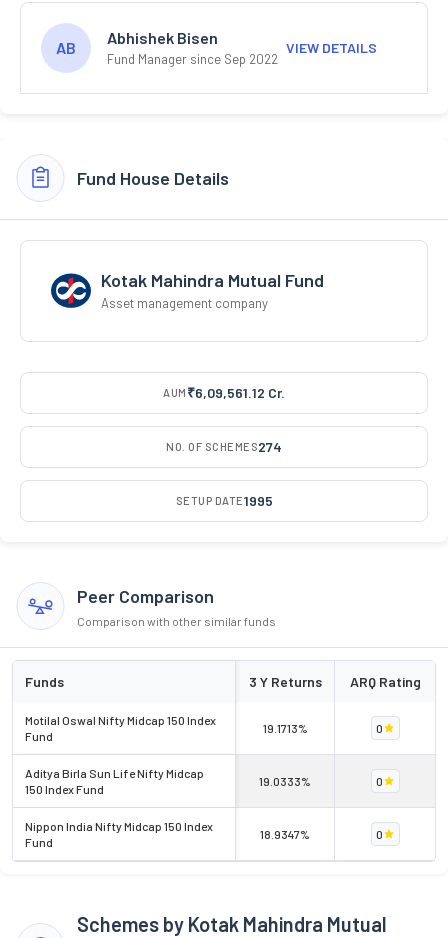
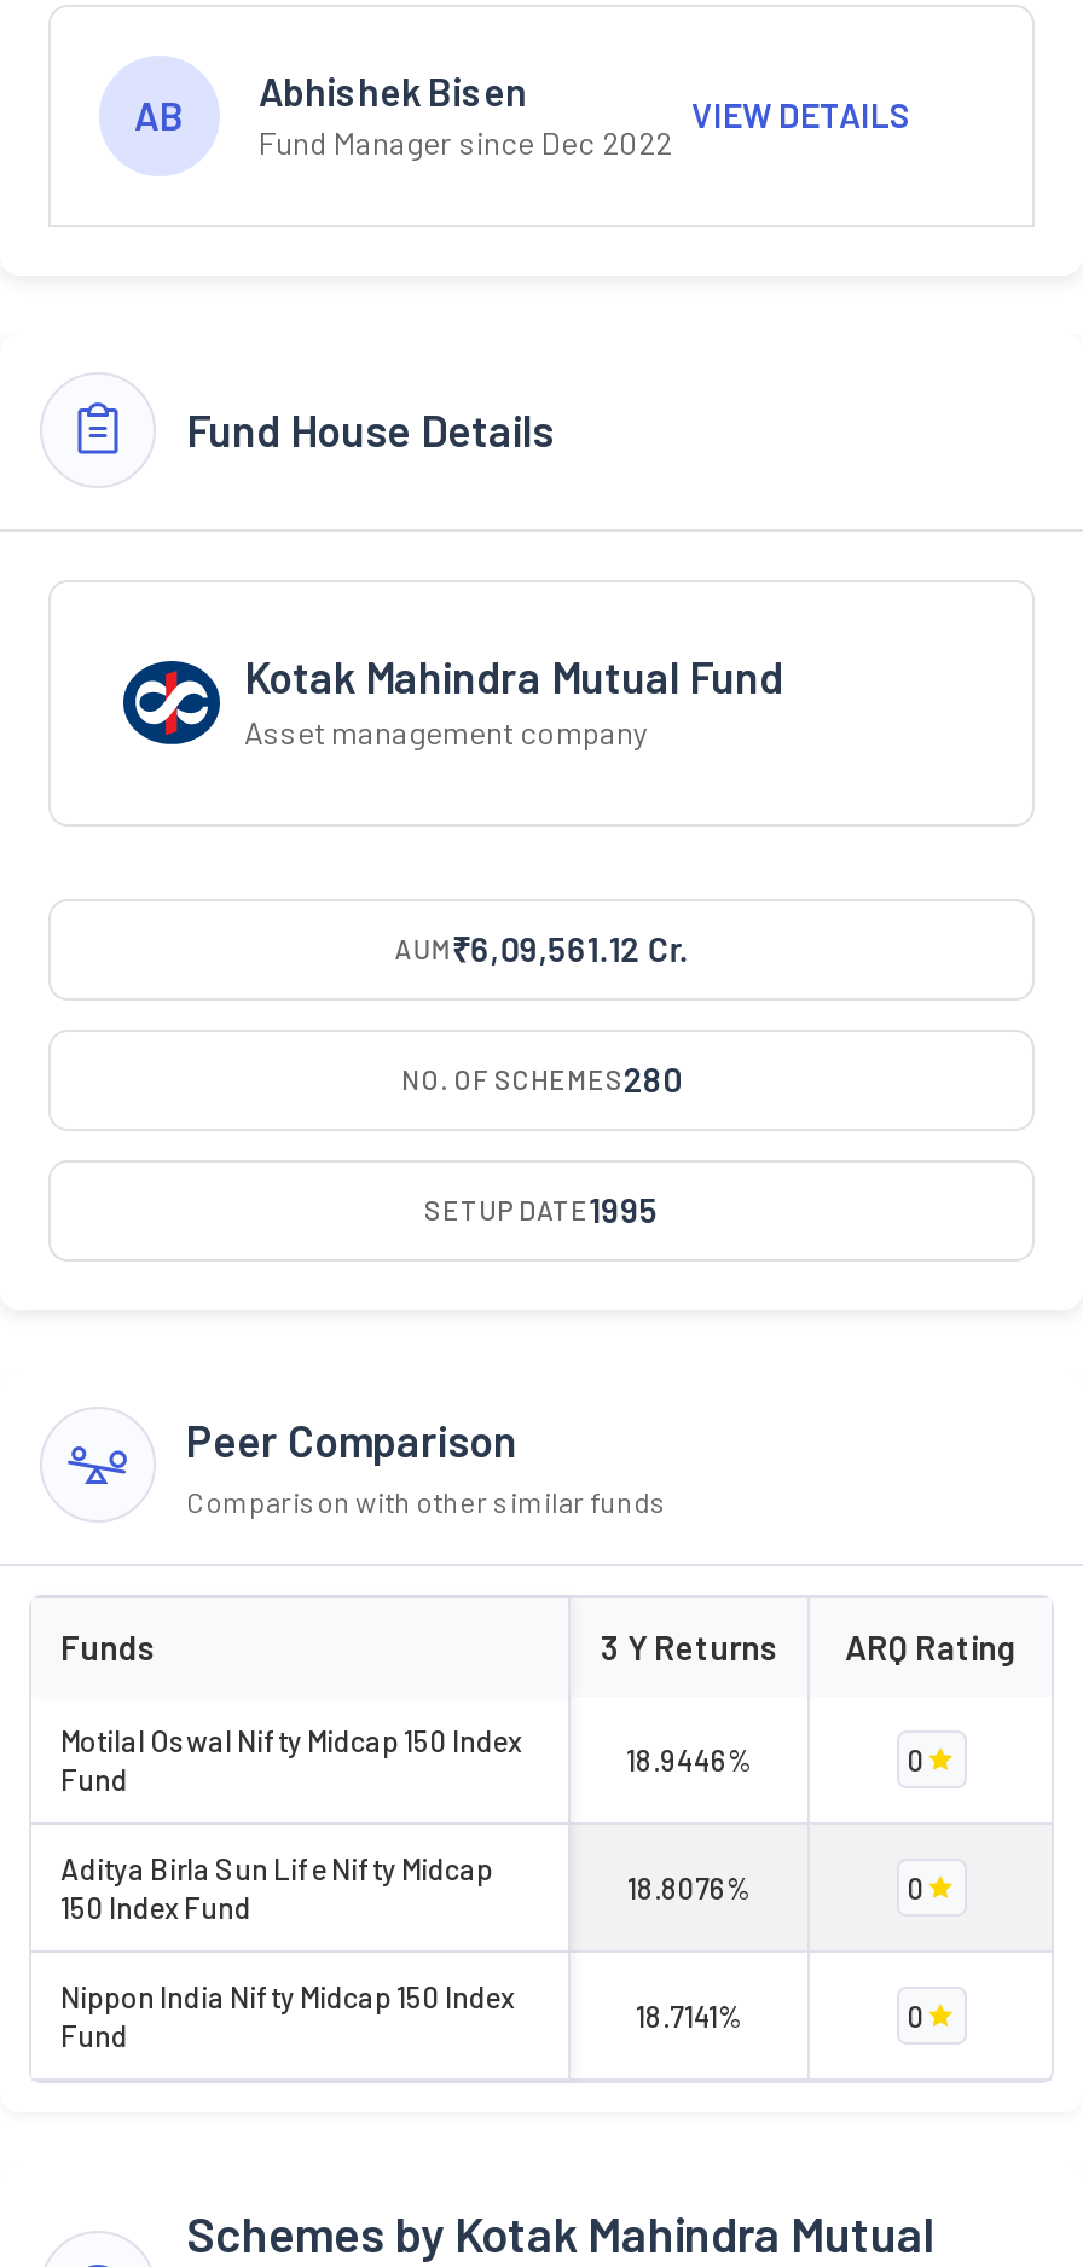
- Fund Manager since Sep 2022
+ Fund Manager since Dec 2022

- NO. OF SCHEMES274
+ NO. OF SCHEMES280

- 19.1713%
+ 18.9446%

- 19.0333%
+ 18.8076%

- 18.9347%
+ 18.7141%
